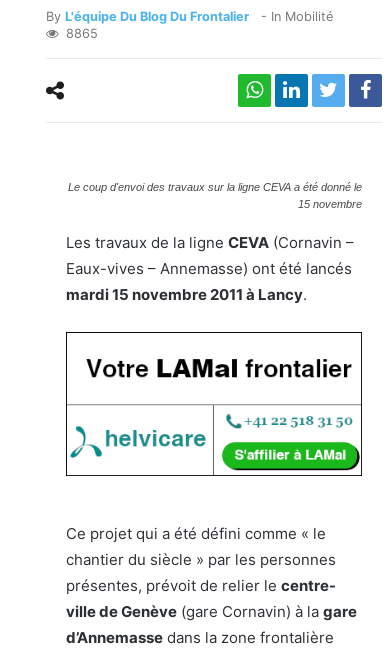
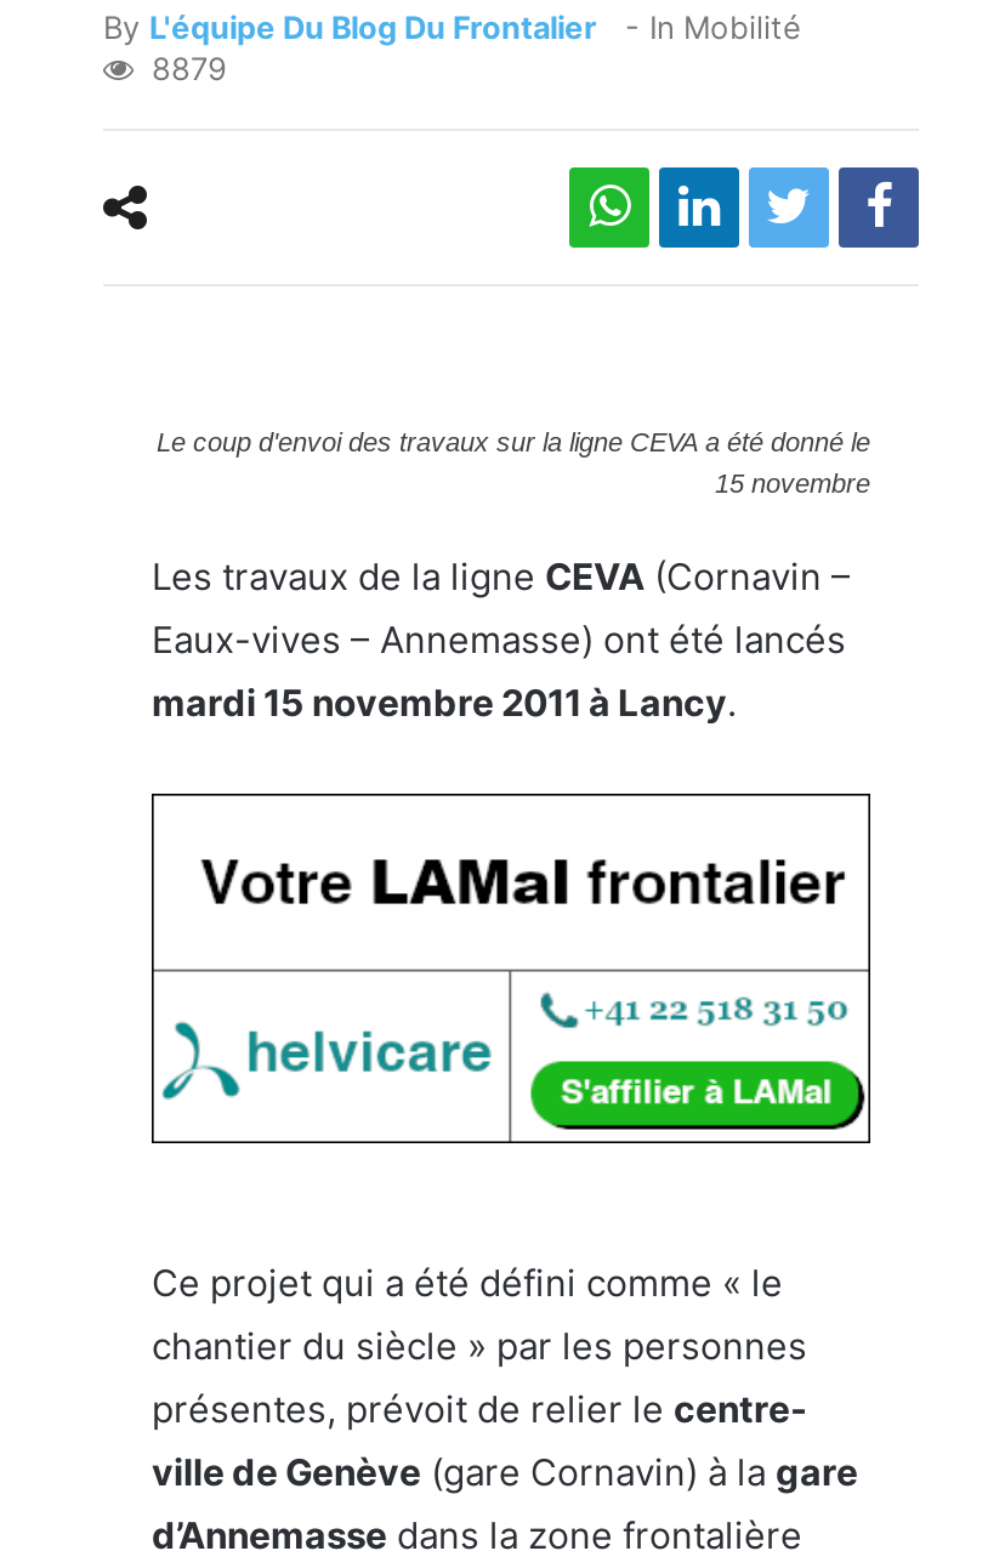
- 8865
+ 8879
